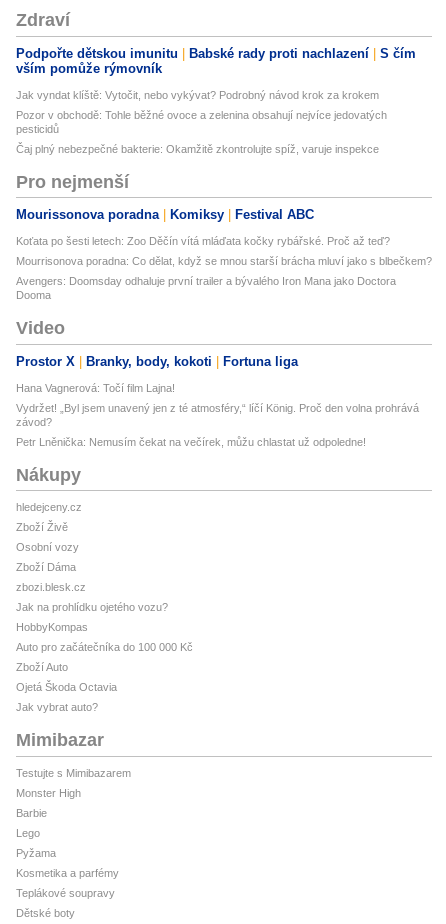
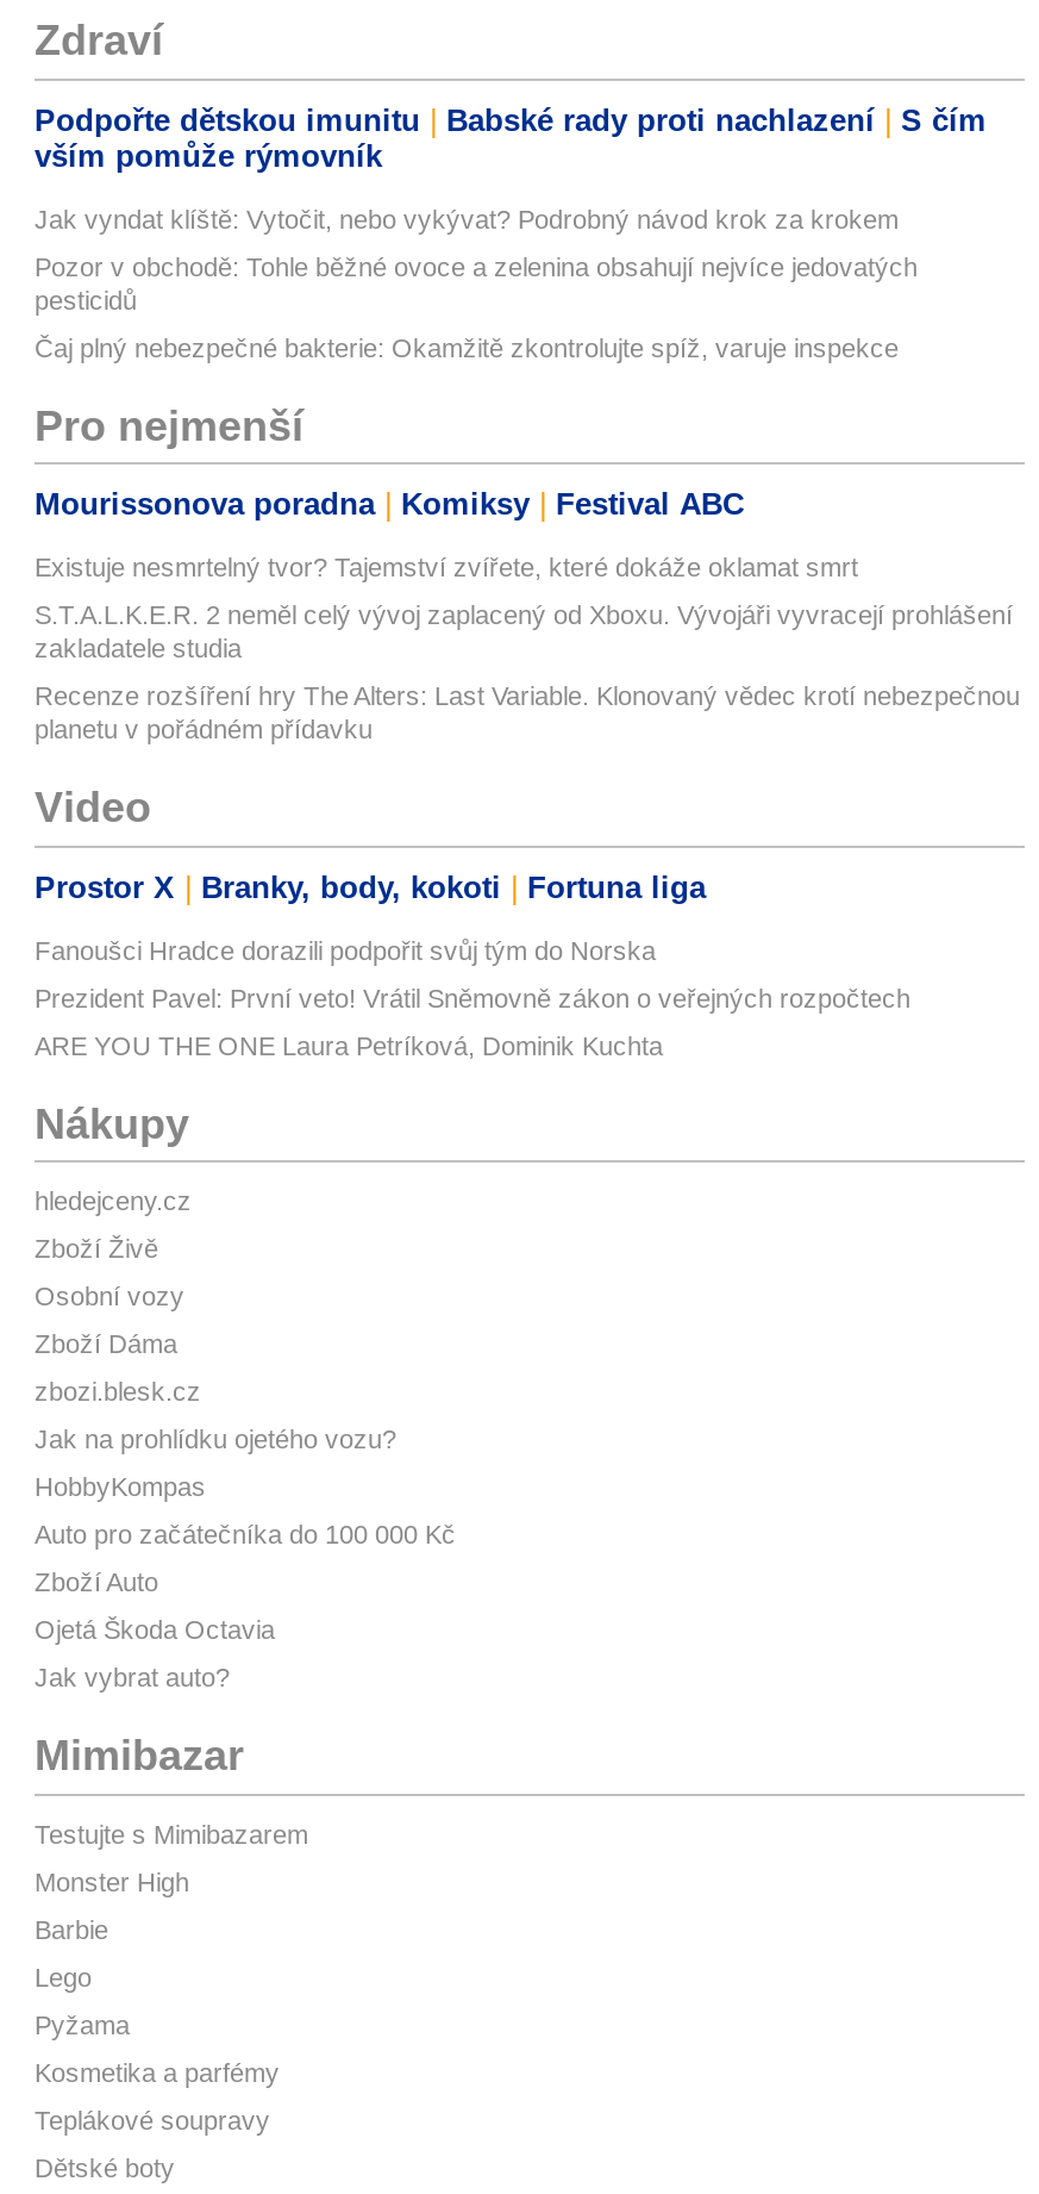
- Koťata po šesti letech: Zoo Děčín vítá mláďata kočky rybářské. Proč až teď?
+ Existuje nesmrtelný tvor? Tajemství zvířete, které dokáže oklamat smrt

- Mourrisonova poradna: Co dělat, když se mnou starší brácha mluví jako s blbečkem?
+ S.T.A.L.K.E.R. 2 neměl celý vývoj zaplacený od Xboxu. Vývojáři vyvracejí prohlášení
+ zakladatele studia

- Avengers: Doomsday odhaluje první trailer a bývalého Iron Mana jako Doctora
- Dooma
+ Recenze rozšíření hry The Alters: Last Variable. Klonovaný vědec krotí nebezpečnou
+ planetu v pořádném přídavku

- Hana Vagnerová: Točí film Lajna!
+ Fanoušci Hradce dorazili podpořit svůj tým do Norska

- Vydržet! „Byl jsem unavený jen z té atmosféry,“ líčí König. Proč den volna prohrává
- závod?
+ Prezident Pavel: První veto! Vrátil Sněmovně zákon o veřejných rozpočtech

- Petr Lněnička: Nemusím čekat na večírek, můžu chlastat už odpoledne!
+ ARE YOU THE ONE Laura Petríková, Dominik Kuchta
